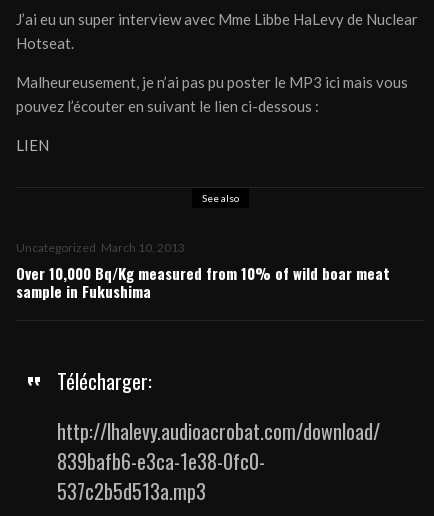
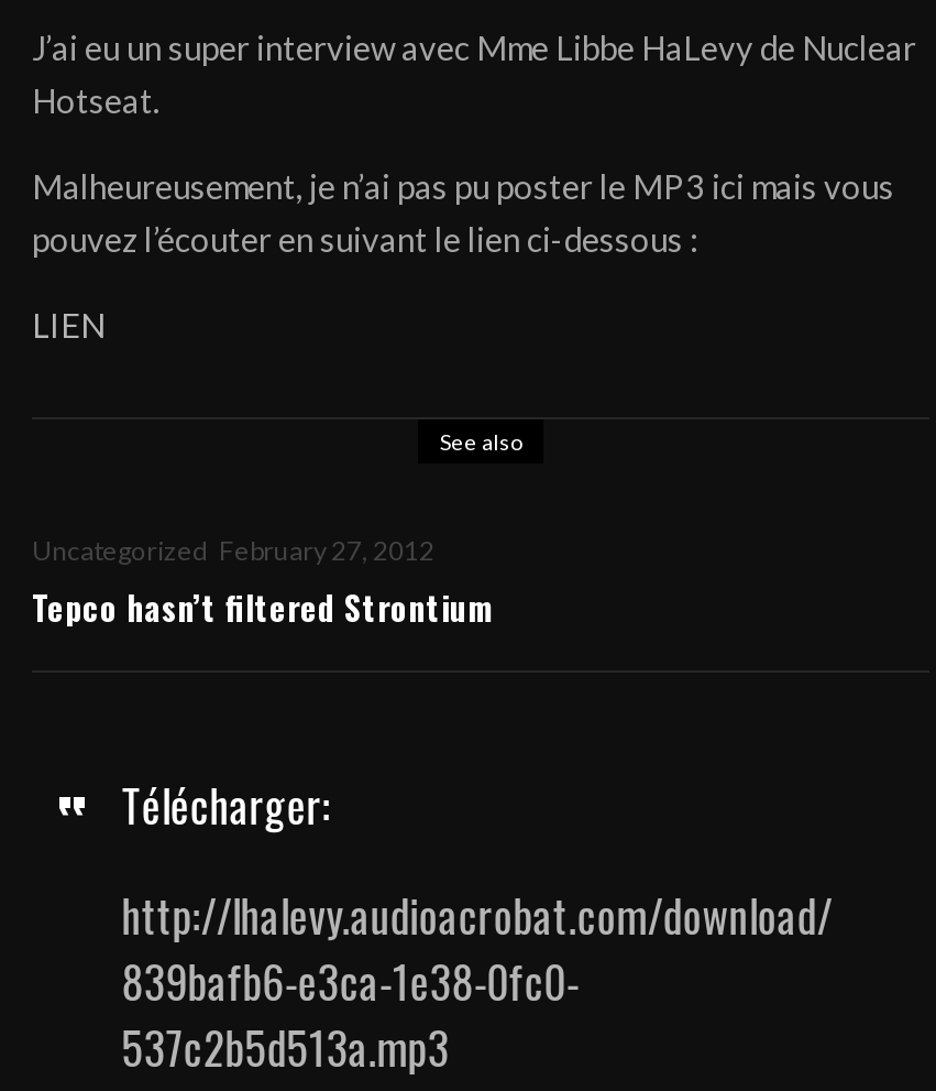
- Uncategorized March 10, 2013
- Over 10,000 Bq/Kg measured from 10% of wild boar meat
- sample in Fukushima
+ Uncategorized February 27, 2012
+ Tepco hasn’t filtered Strontium
